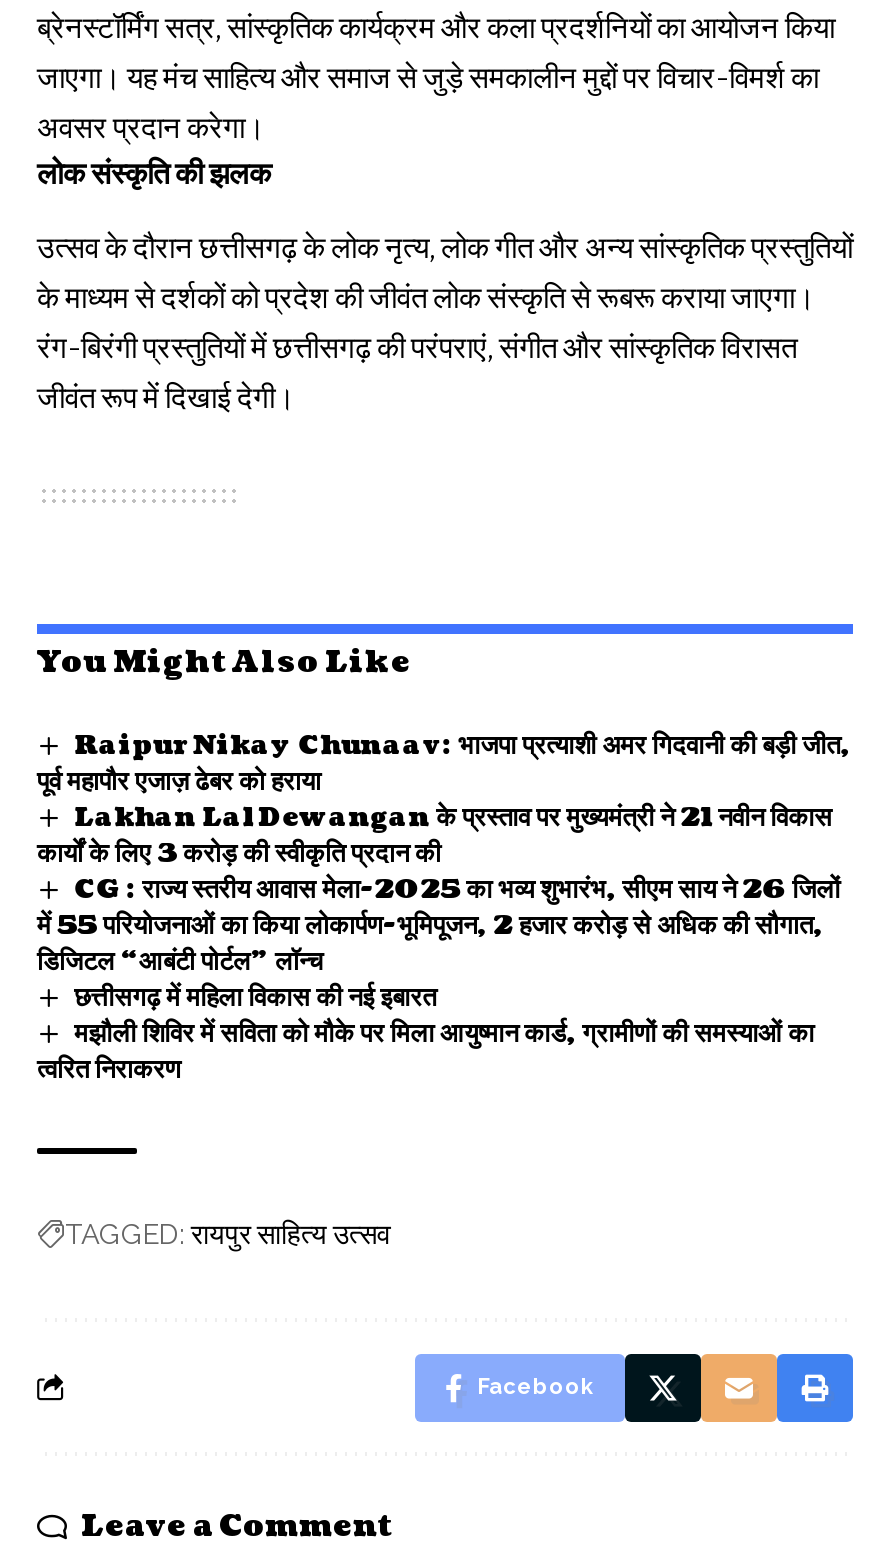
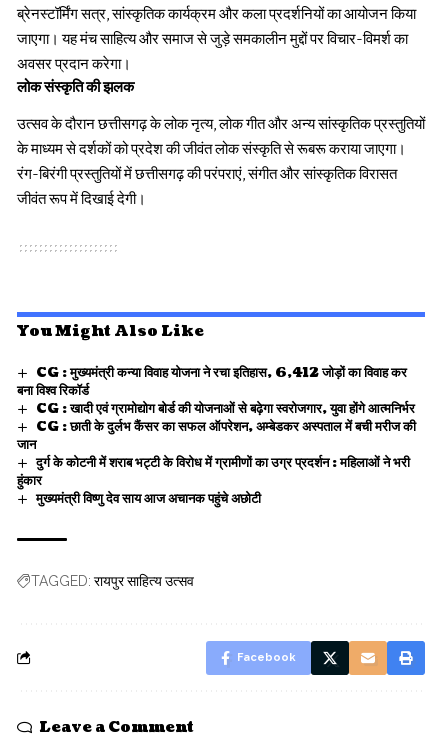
- Raipur Nikay Chunaav: भाजपा प्रत्याशी अमर गिदवानी की बड़ी जीत,
- पूर्व महापौर एजाज़ ढेबर को हराया
- Lakhan Lal Dewangan के प्रस्ताव पर मुख्यमंत्री ने 21 नवीन विकास
- कार्यों के लिए 3 करोड़ की स्वीकृति प्रदान की
- CG : राज्य स्तरीय आवास मेला-2025 का भव्य शुभारंभ, सीएम साय ने 26 जिलों
- में 55 परियोजनाओं का किया लोकार्पण-भूमिपूजन, 2 हजार करोड़ से अधिक की सौगात,
- डिजिटल “आबंटी पोर्टल” लॉन्च
- छत्तीसगढ़ में महिला विकास की नई इबारत
- मझौली शिविर में सविता को मौके पर मिला आयुष्मान कार्ड, ग्रामीणों की समस्याओं का
- त्वरित निराकरण
+ CG : मुख्यमंत्री कन्या विवाह योजना ने रचा इतिहास, 6,412 जोड़ों का विवाह कर
+ बना विश्व रिकॉर्ड
+ CG : खादी एवं ग्रामोद्योग बोर्ड की योजनाओं से बढ़ेगा स्वरोजगार, युवा होंगे आत्मनिर्भर
+ CG : छाती के दुर्लभ कैंसर का सफल ऑपरेशन, अम्बेडकर अस्पताल में बची मरीज की
+ जान
+ दुर्ग के कोटनी में शराब भट्टी के विरोध में ग्रामीणों का उग्र प्रदर्शन : महिलाओं ने भरी
+ हुंकार
+ मुख्यमंत्री विष्णु देव साय आज अचानक पहुंचे अछोटी
